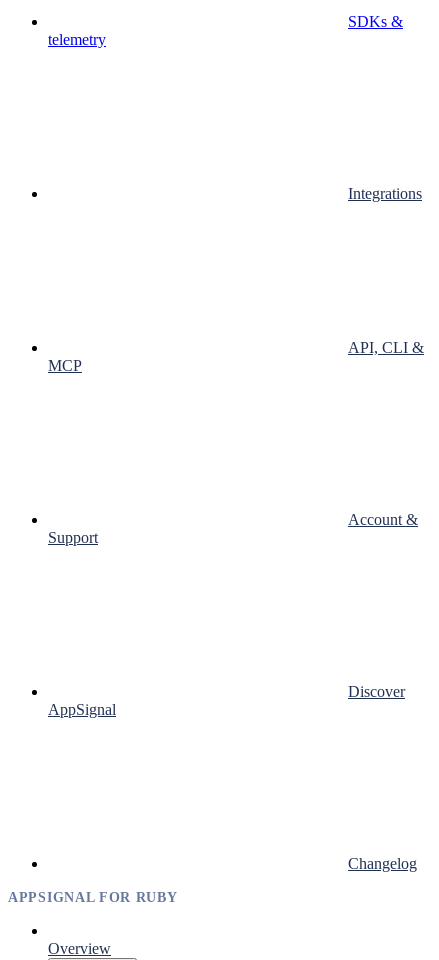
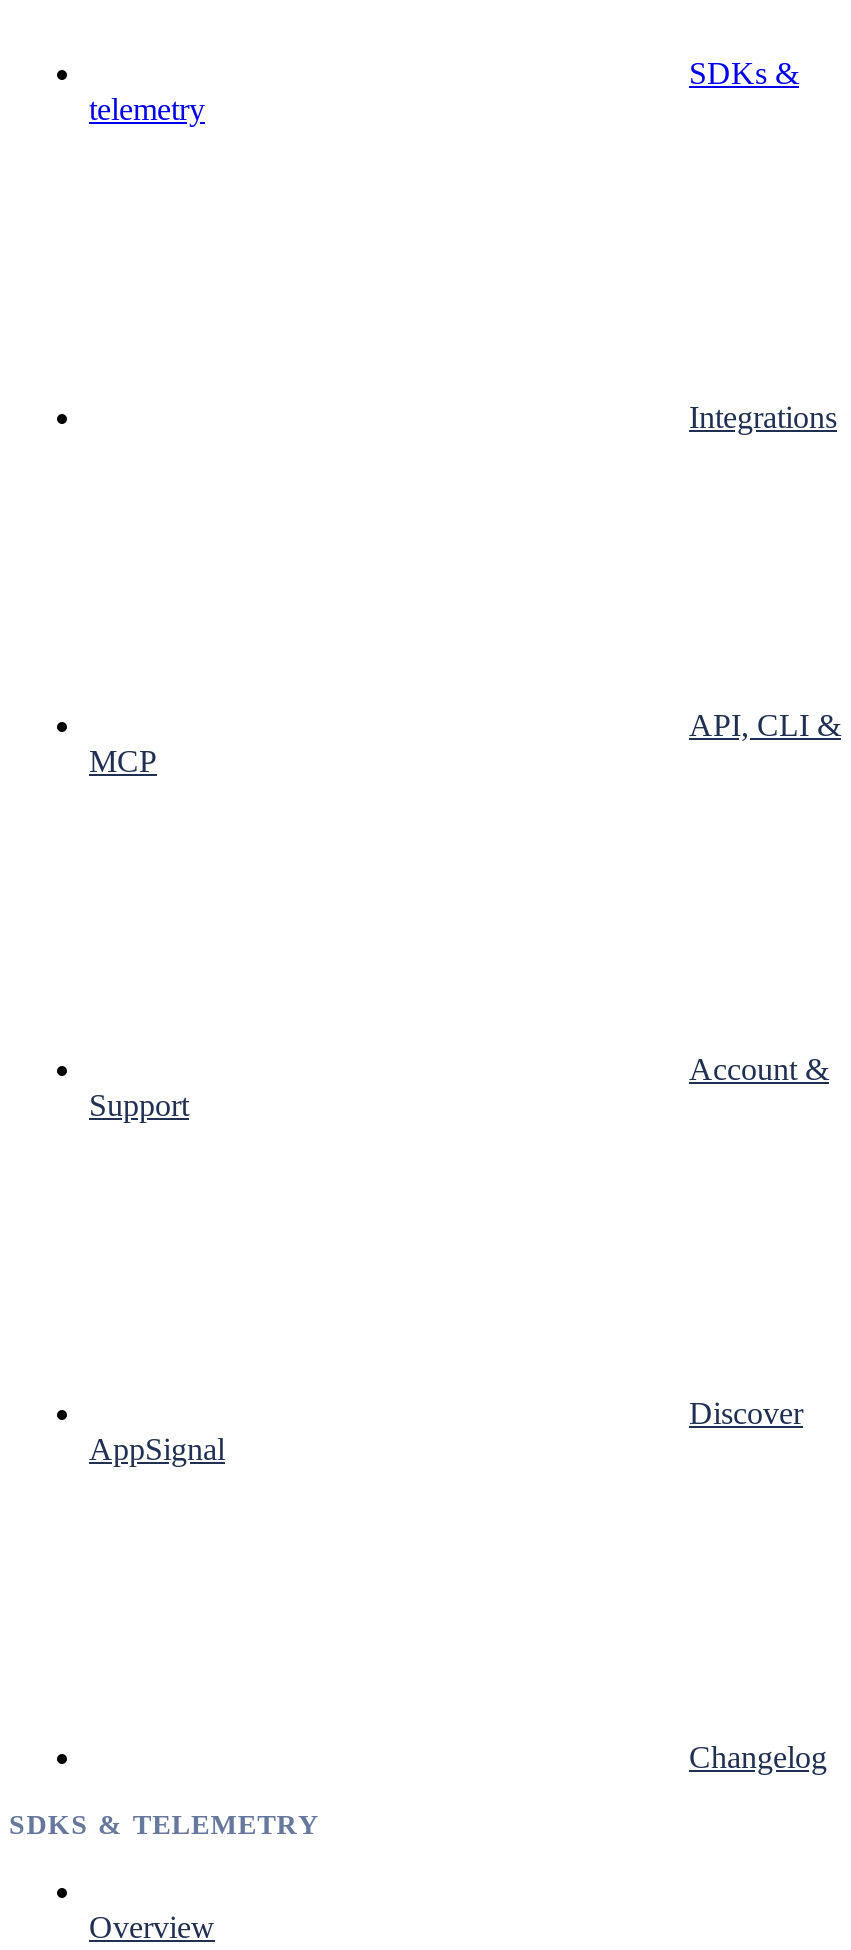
- APPSIGNAL FOR RUBY
+ SDKS & TELEMETRY
